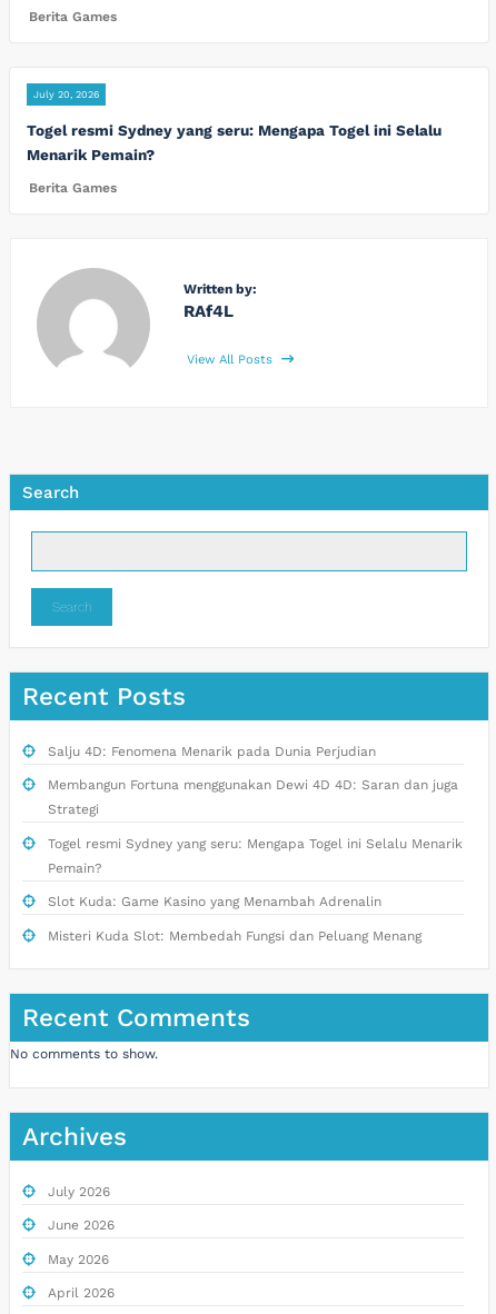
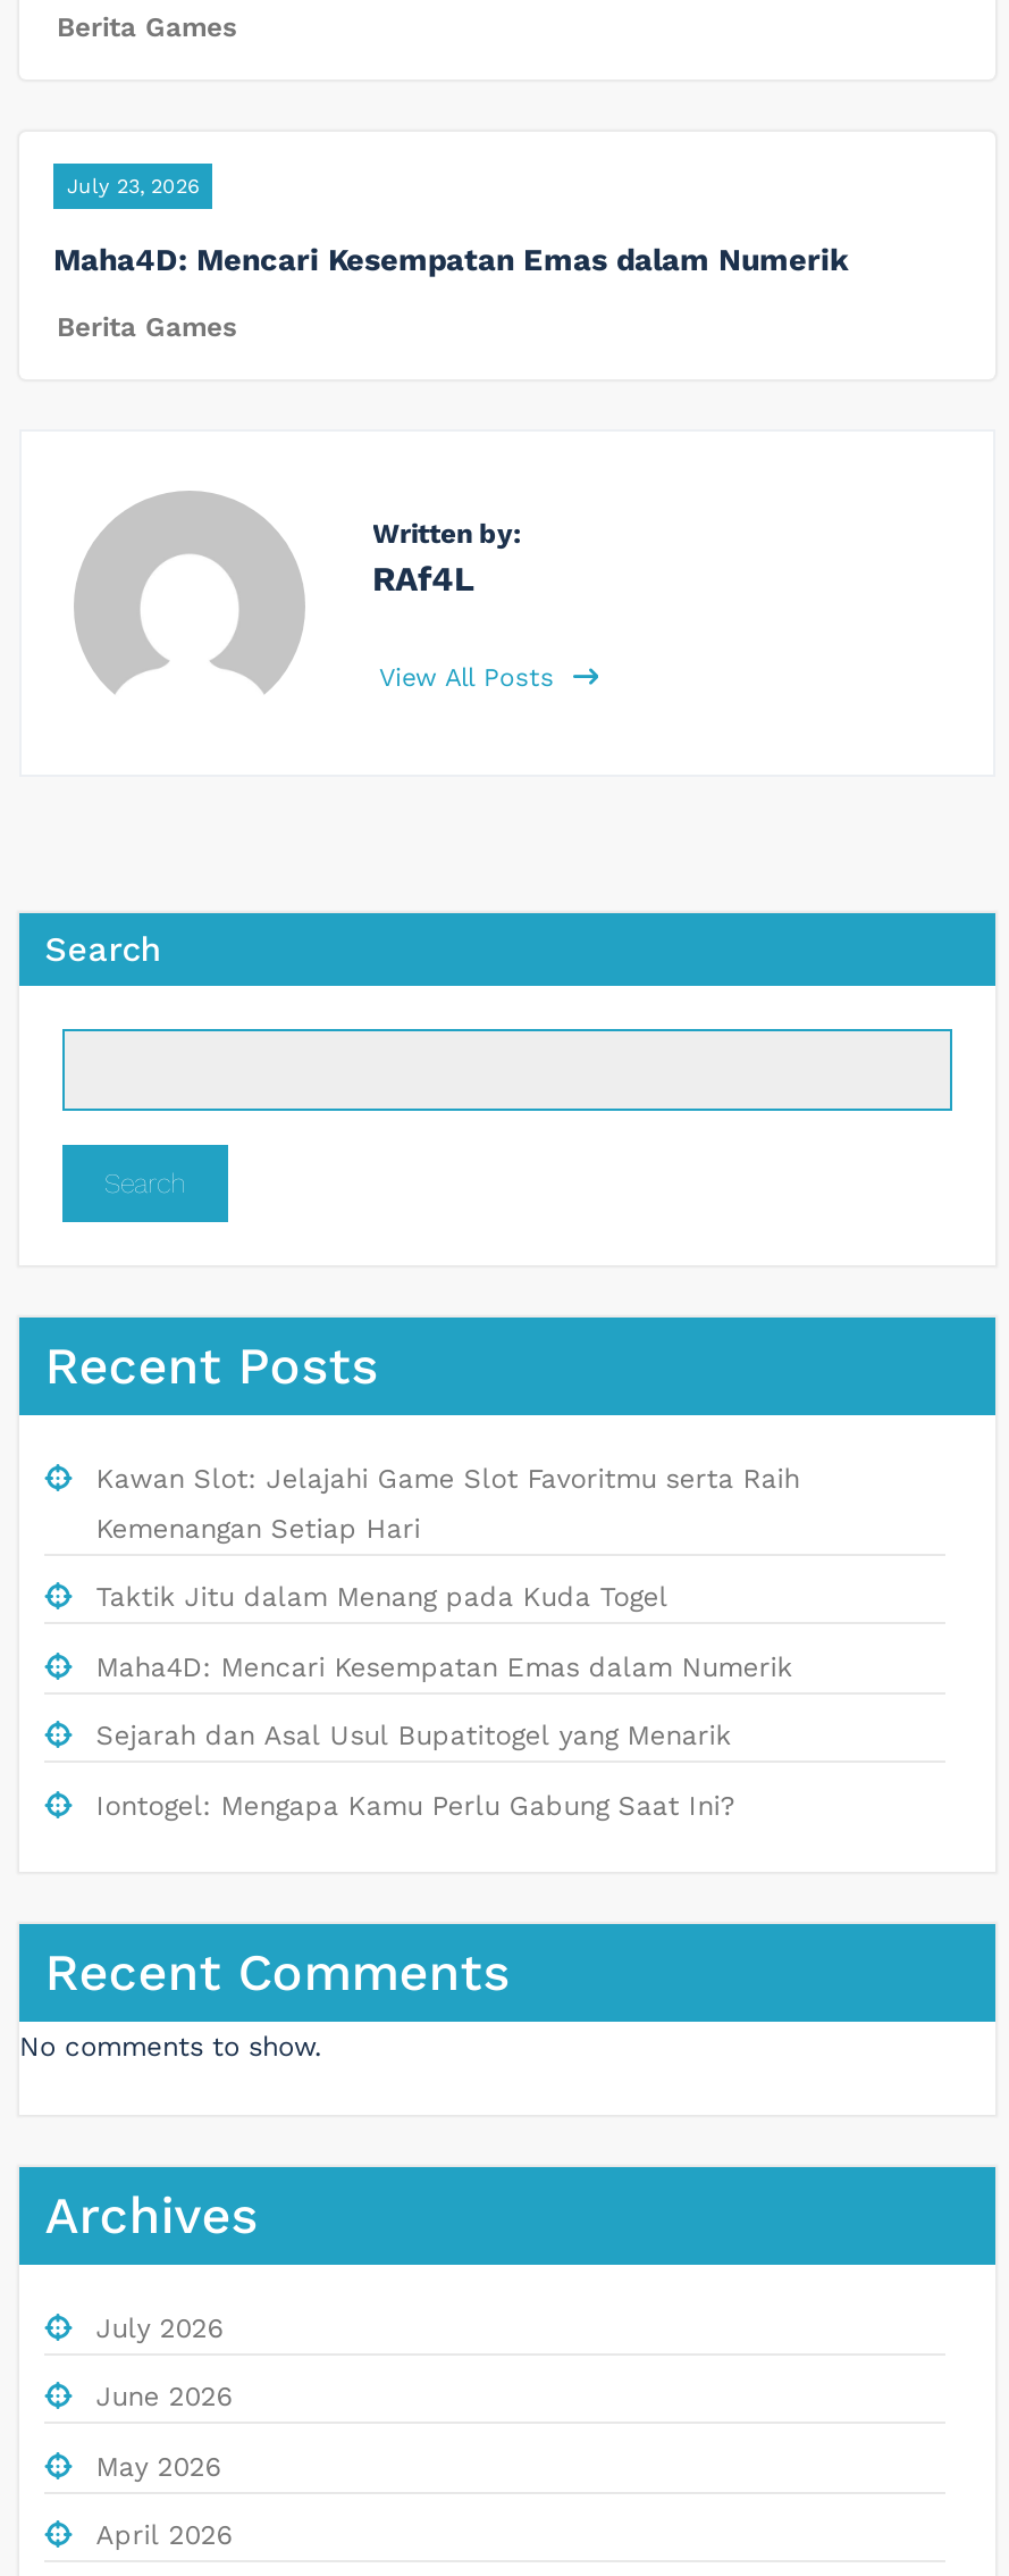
- July 20, 2026
+ July 23, 2026

- Togel resmi Sydney yang seru: Mengapa Togel ini Selalu
- Menarik Pemain?
+ Maha4D: Mencari Kesempatan Emas dalam Numerik

- Salju 4D: Fenomena Menarik pada Dunia Perjudian
- Membangun Fortuna menggunakan Dewi 4D 4D: Saran dan juga
- Strategi
- Togel resmi Sydney yang seru: Mengapa Togel ini Selalu Menarik
- Pemain?
- Slot Kuda: Game Kasino yang Menambah Adrenalin
- Misteri Kuda Slot: Membedah Fungsi dan Peluang Menang
+ Kawan Slot: Jelajahi Game Slot Favoritmu serta Raih
+ Kemenangan Setiap Hari
+ Taktik Jitu dalam Menang pada Kuda Togel
+ Maha4D: Mencari Kesempatan Emas dalam Numerik
+ Sejarah dan Asal Usul Bupatitogel yang Menarik
+ Iontogel: Mengapa Kamu Perlu Gabung Saat Ini?
